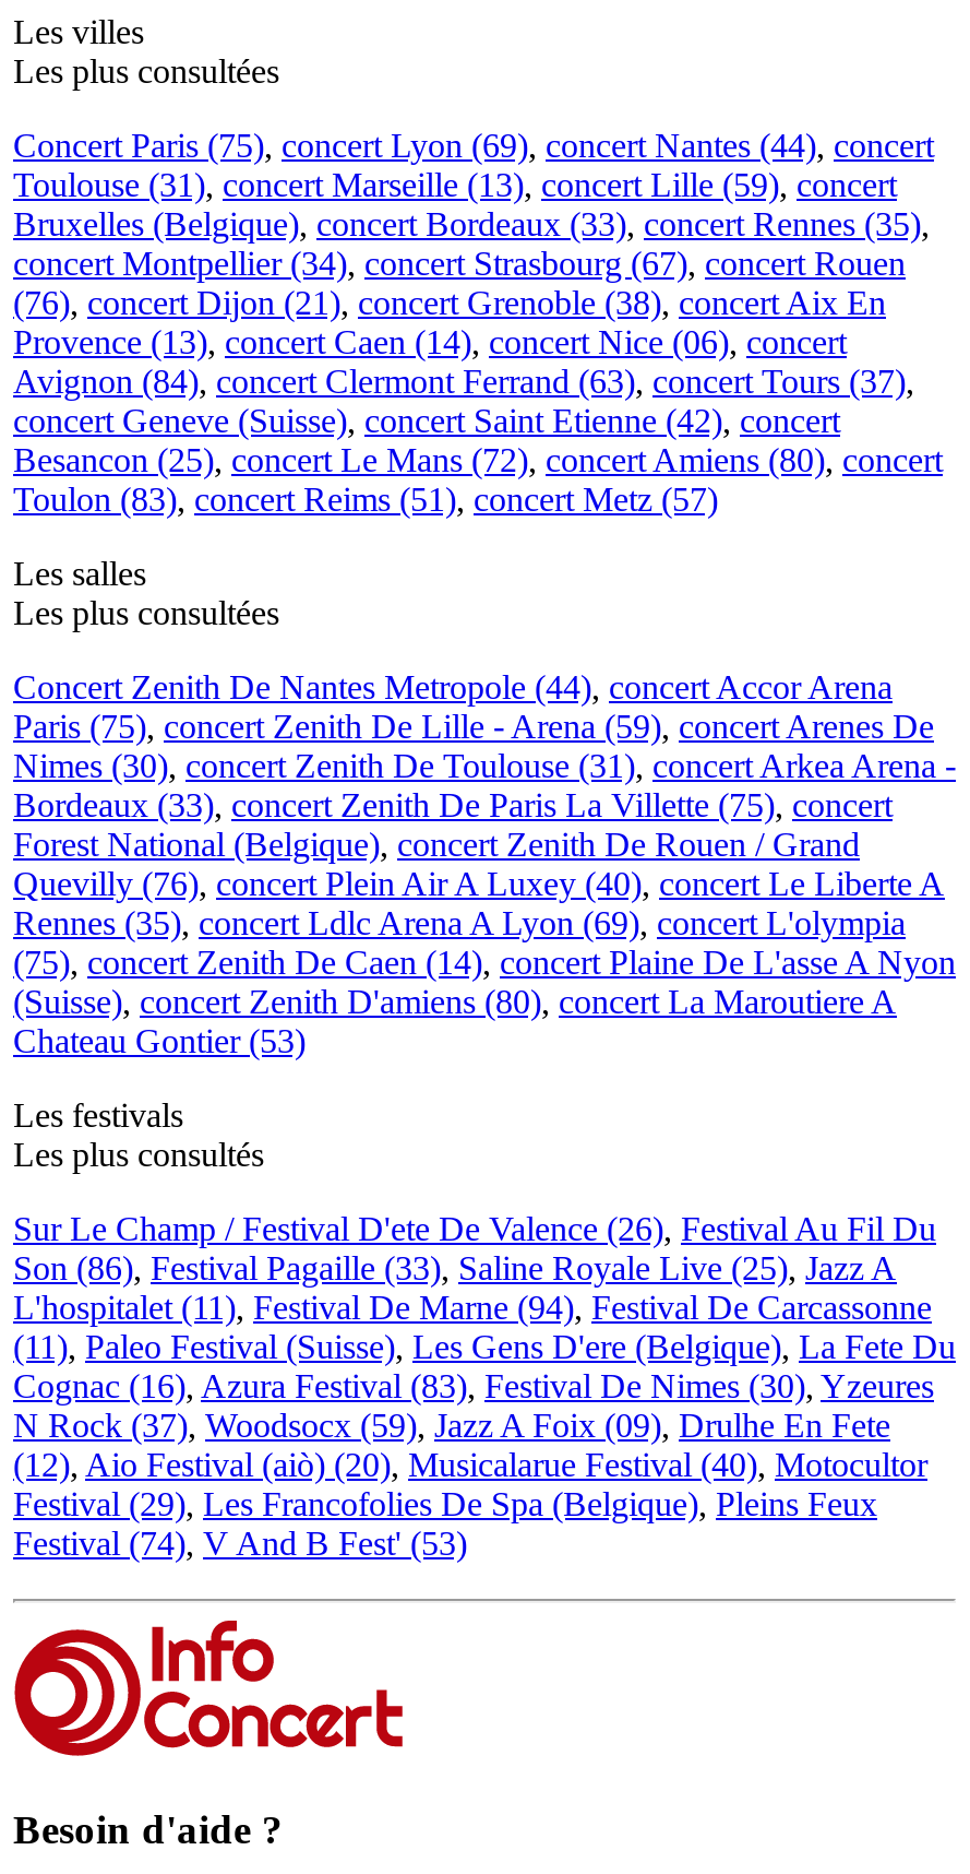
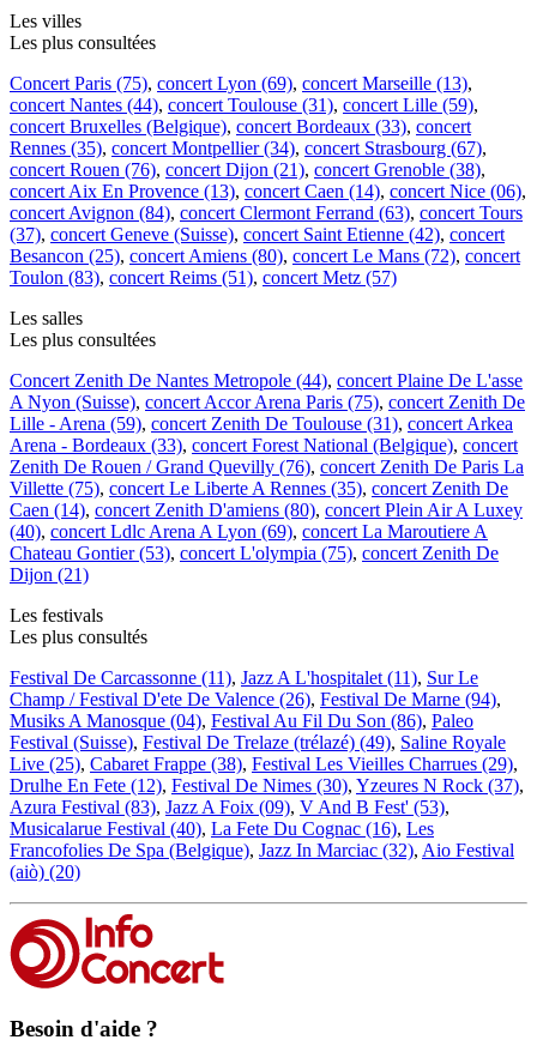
- Concert Paris (75), concert Lyon (69), concert Nantes (44), concert
- Toulouse (31),concert Marseille (13), concert Lille (59), concert
- Bruxelles (Belgique), concert Bordeaux (33), concert Rennes (35),
- concert Montpellier (34), concert Strasbourg (67), concert Rouen
- (76), concert Dijon (21), concert Grenoble (38), concert Aix En
- Provence (13), concert Caen (14), concert Nice (06), concert
- Avignon (84), concert Clermont Ferrand (63), concert Tours (37),
- concert Geneve (Suisse), concert Saint Etienne (42), concert
- Besancon (25), concert Le Mans (72), concert Amiens (80), concert
+ Concert Paris (75), concert Lyon (69), concert Marseille (13),
+ concert Nantes (44), concert Toulouse (31), concert Lille (59),
+ concert Bruxelles (Belgique), concert Bordeaux (33), concert
+ Rennes (35), concert Montpellier (34), concert Strasbourg (67),
+ concert Rouen (76), concert Dijon (21), concert Grenoble (38),
+ concert Aix En Provence (13), concert Caen (14), concert Nice (06),
+ concert Avignon (84), concert Clermont Ferrand (63), concert Tours
+ (37), concert Geneve (Suisse), concert Saint Etienne (42), concert
+ Besancon (25), concert Amiens (80), concert Le Mans (72), concert

- Concert Zenith De Nantes Metropole (44), concert Accor Arena
- Paris (75), concert Zenith De Lille - Arena (59), concert Arenes De
- Nimes (30), concert Zenith De Toulouse (31), concert Arkea Arena -
- Bordeaux (33), concert Zenith De Paris La Villette (75), concert
- Forest National (Belgique), concert Zenith De Rouen / Grand
- Quevilly (76), concert Plein Air A Luxey (40), concert Le Liberte A
- Rennes (35), concert Ldlc Arena A Lyon (69), concert L'olympia
- (75), concert Zenith De Caen (14), concert Plaine De L'asse A Nyon
- (Suisse), concert Zenith D'amiens (80), concert La Maroutiere A
- Chateau Gontier (53)
+ Concert Zenith De Nantes Metropole (44), concert Plaine De L'asse
+ A Nyon (Suisse), concert Accor Arena Paris (75), concert Zenith De
+ Lille - Arena (59), concert Zenith De Toulouse (31), concert Arkea
+ Arena - Bordeaux (33), concert Forest National (Belgique), concert
+ Zenith De Rouen / Grand Quevilly (76), concert Zenith De Paris La
+ Villette (75), concert Le Liberte A Rennes (35), concert Zenith De
+ Caen (14), concert Zenith D'amiens (80), concert Plein Air A Luxey
+ (40), concert Ldlc Arena A Lyon (69), concert La Maroutiere A
+ Chateau Gontier (53), concert L'olympia (75), concert Zenith De
+ Dijon (21)

- Sur Le Champ / Festival D'ete De Valence (26), Festival Au Fil Du
- Son (86), Festival Pagaille (33), Saline Royale Live (25), Jazz A
- L'hospitalet (11), Festival De Marne (94), Festival De Carcassonne
- (11), Paleo Festival (Suisse), Les Gens D'ere (Belgique), La Fete Du
- Cognac (16), Azura Festival (83), Festival De Nimes (30), Yzeures
- N Rock (37), Woodsocx (59), Jazz A Foix (09), Drulhe En Fete
- (12), Aio Festival (aiò) (20), Musicalarue Festival (40), Motocultor
- Festival (29), Les Francofolies De Spa (Belgique),Pleins Feux
- Festival (74), V And B Fest' (53)
+ Festival De Carcassonne (11), Jazz A L'hospitalet (11), Sur Le
+ Champ / Festival D'ete De Valence (26), Festival De Marne (94),
+ Musiks A Manosque (04), Festival Au Fil Du Son (86), Paleo
+ Festival (Suisse), Festival De Trelaze (trélazé) (49), Saline Royale
+ Live (25), Cabaret Frappe (38), Festival Les Vieilles Charrues (29),
+ Drulhe En Fete (12), Festival De Nimes (30), Yzeures N Rock (37),
+ Azura Festival (83), Jazz A Foix (09), V And B Fest' (53),
+ Musicalarue Festival (40), La Fete Du Cognac (16), Les
+ Francofolies De Spa (Belgique), Jazz In Marciac (32), Aio Festival
+ (aiò) (20)
